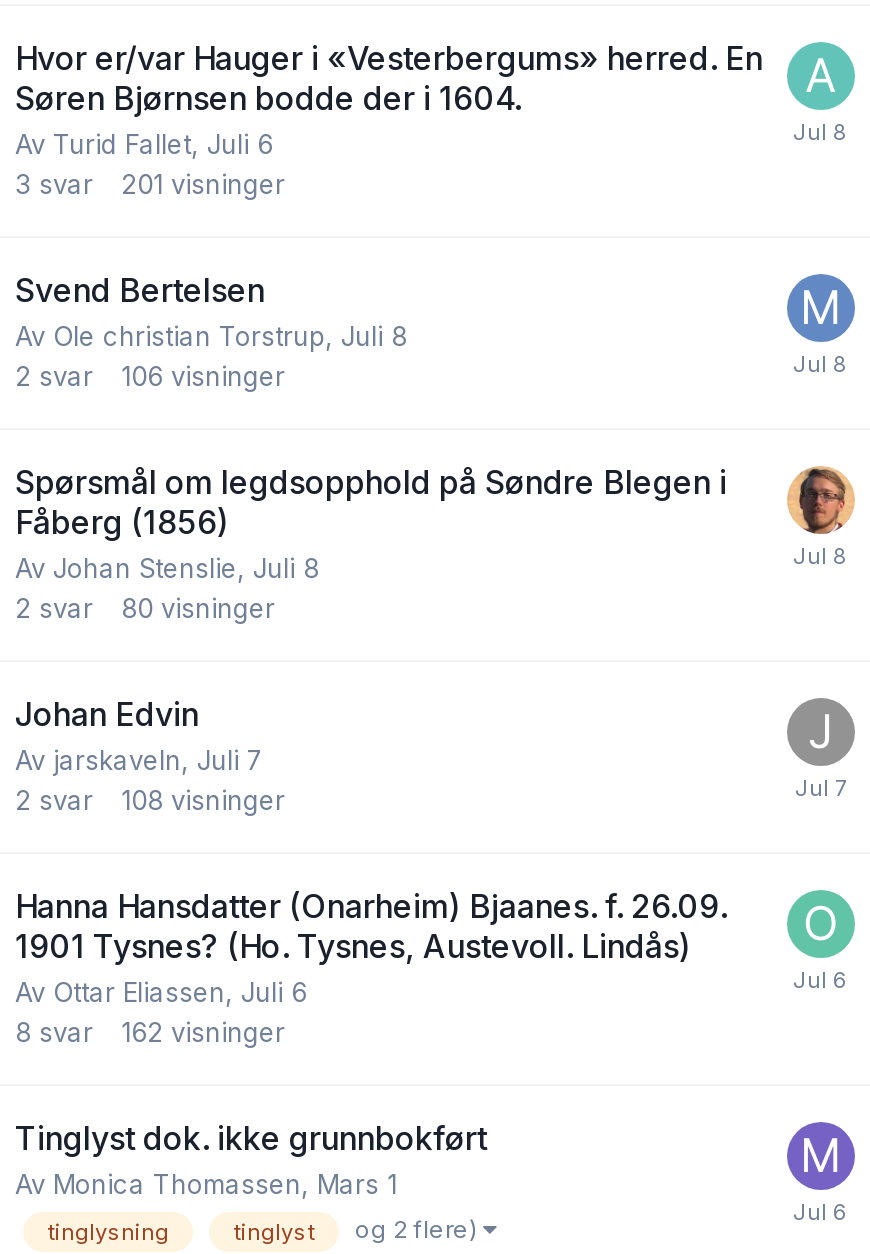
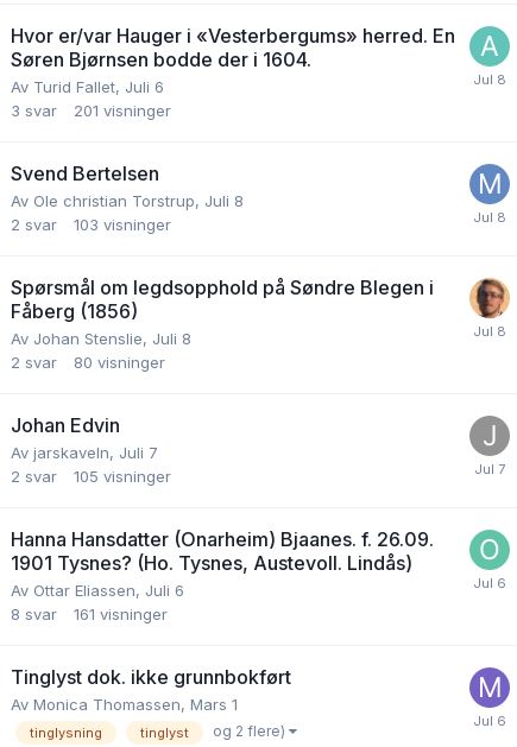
- 2 svar 106 visninger
+ 2 svar 103 visninger

- 2 svar 108 visninger
+ 2 svar 105 visninger

- 8 svar 162 visninger
+ 8 svar 161 visninger
